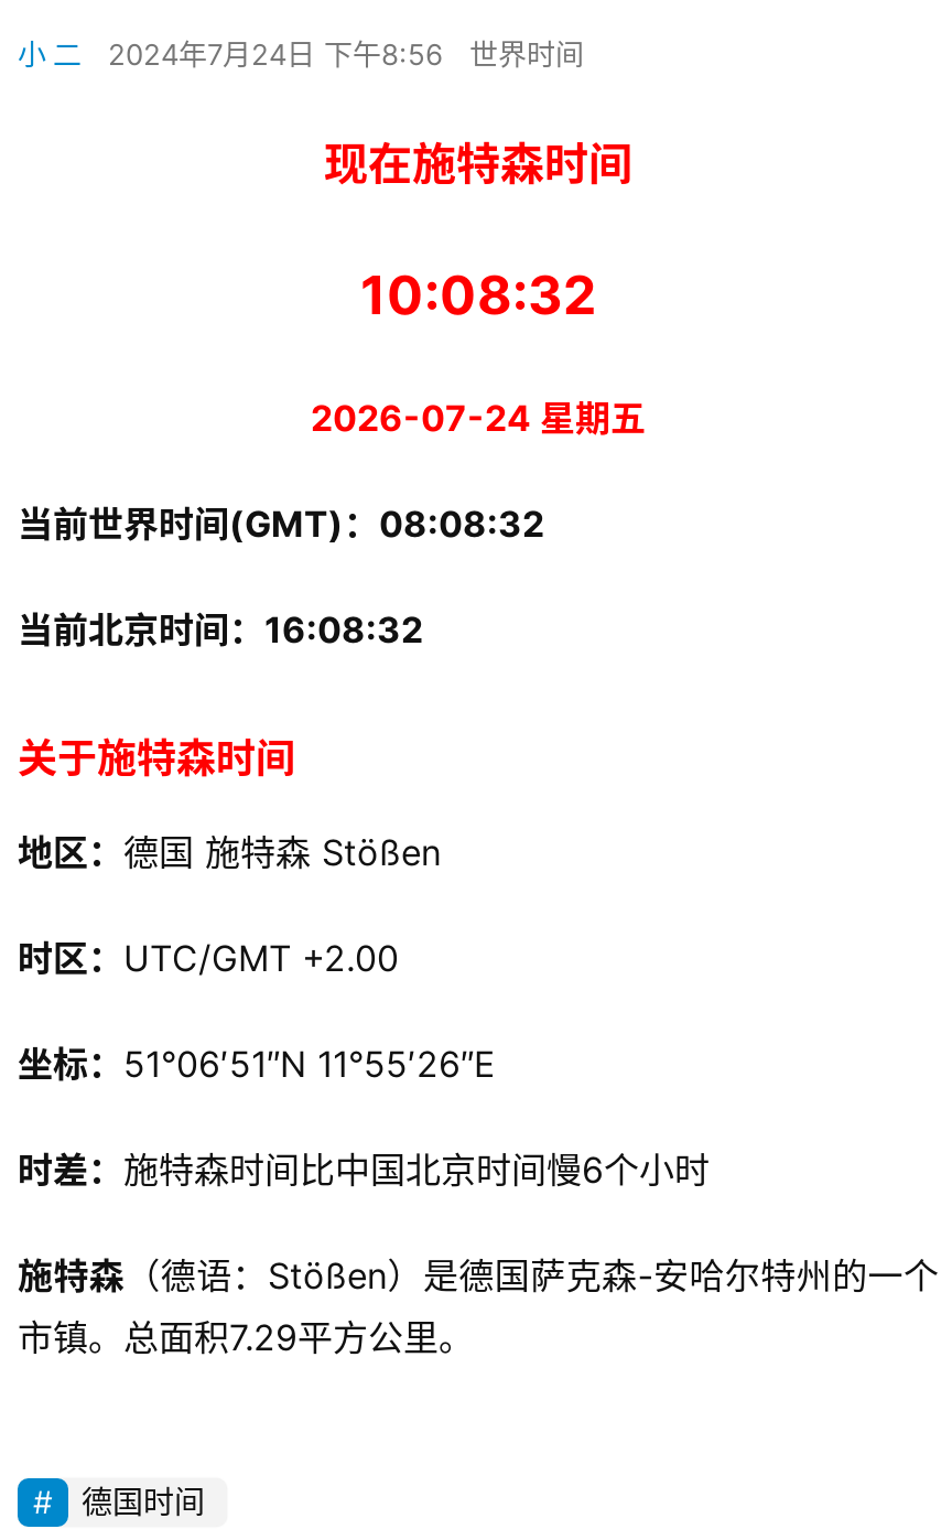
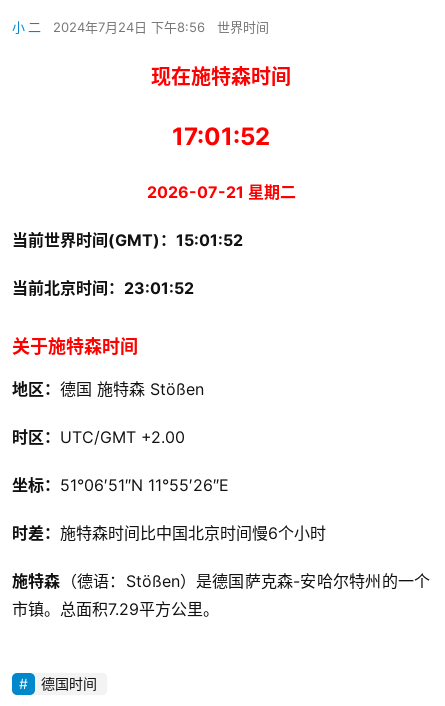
- 10:08:32
+ 17:01:52

- 2026-07-24 星期五
+ 2026-07-21 星期二

- 当前世界时间(GMT)：08:08:32
+ 当前世界时间(GMT)：15:01:52

- 当前北京时间：16:08:32
+ 当前北京时间：23:01:52
